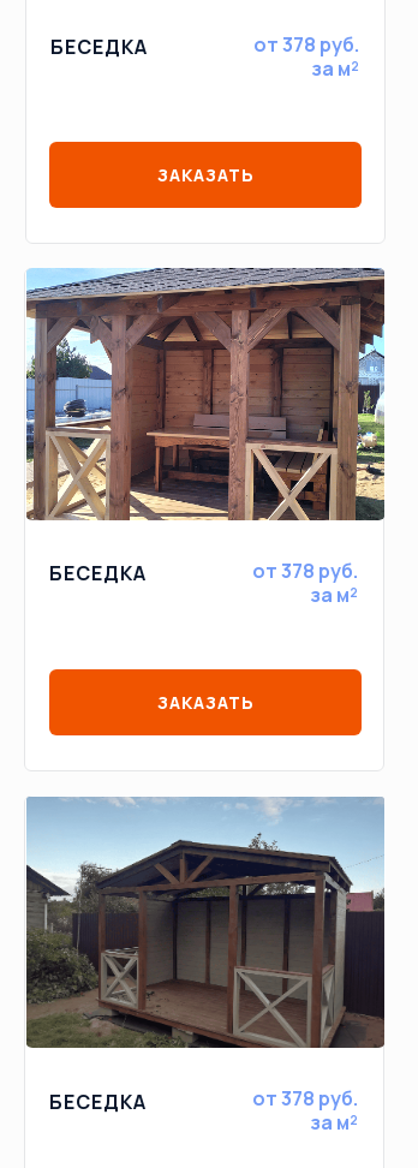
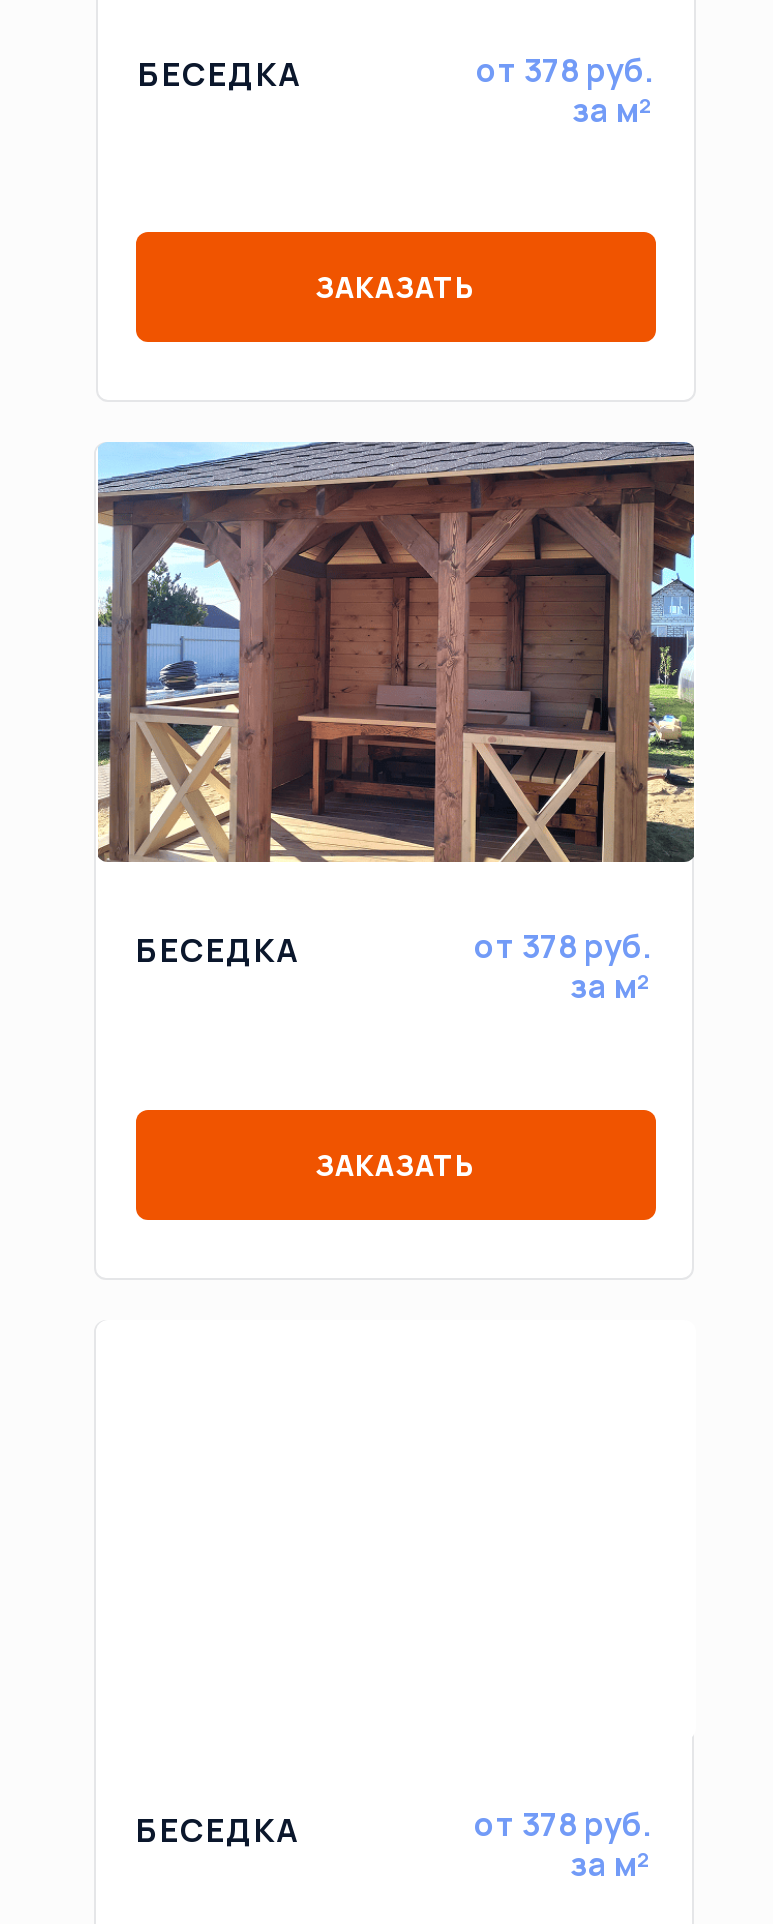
- [image]
